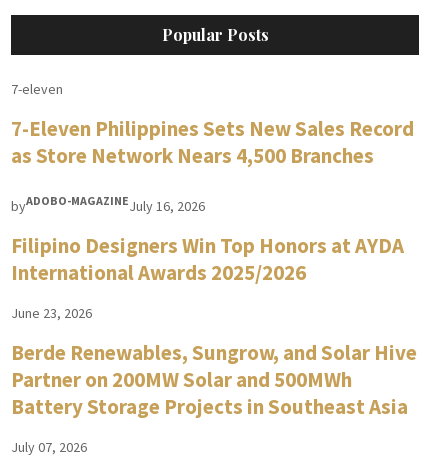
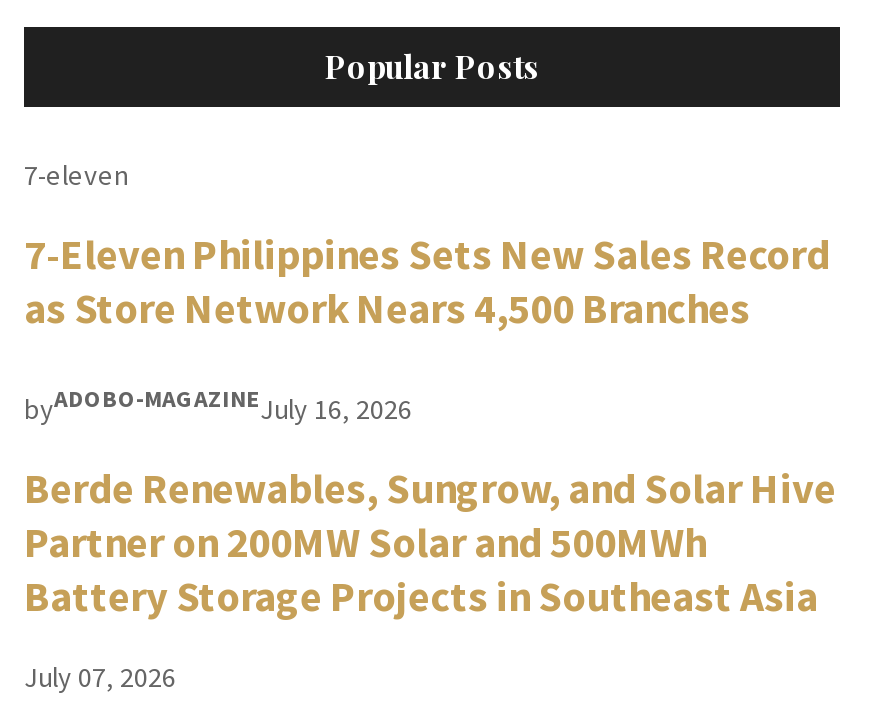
- Filipino Designers Win Top Honors at AYDA
- International Awards 2025/2026
- June 23, 2026
